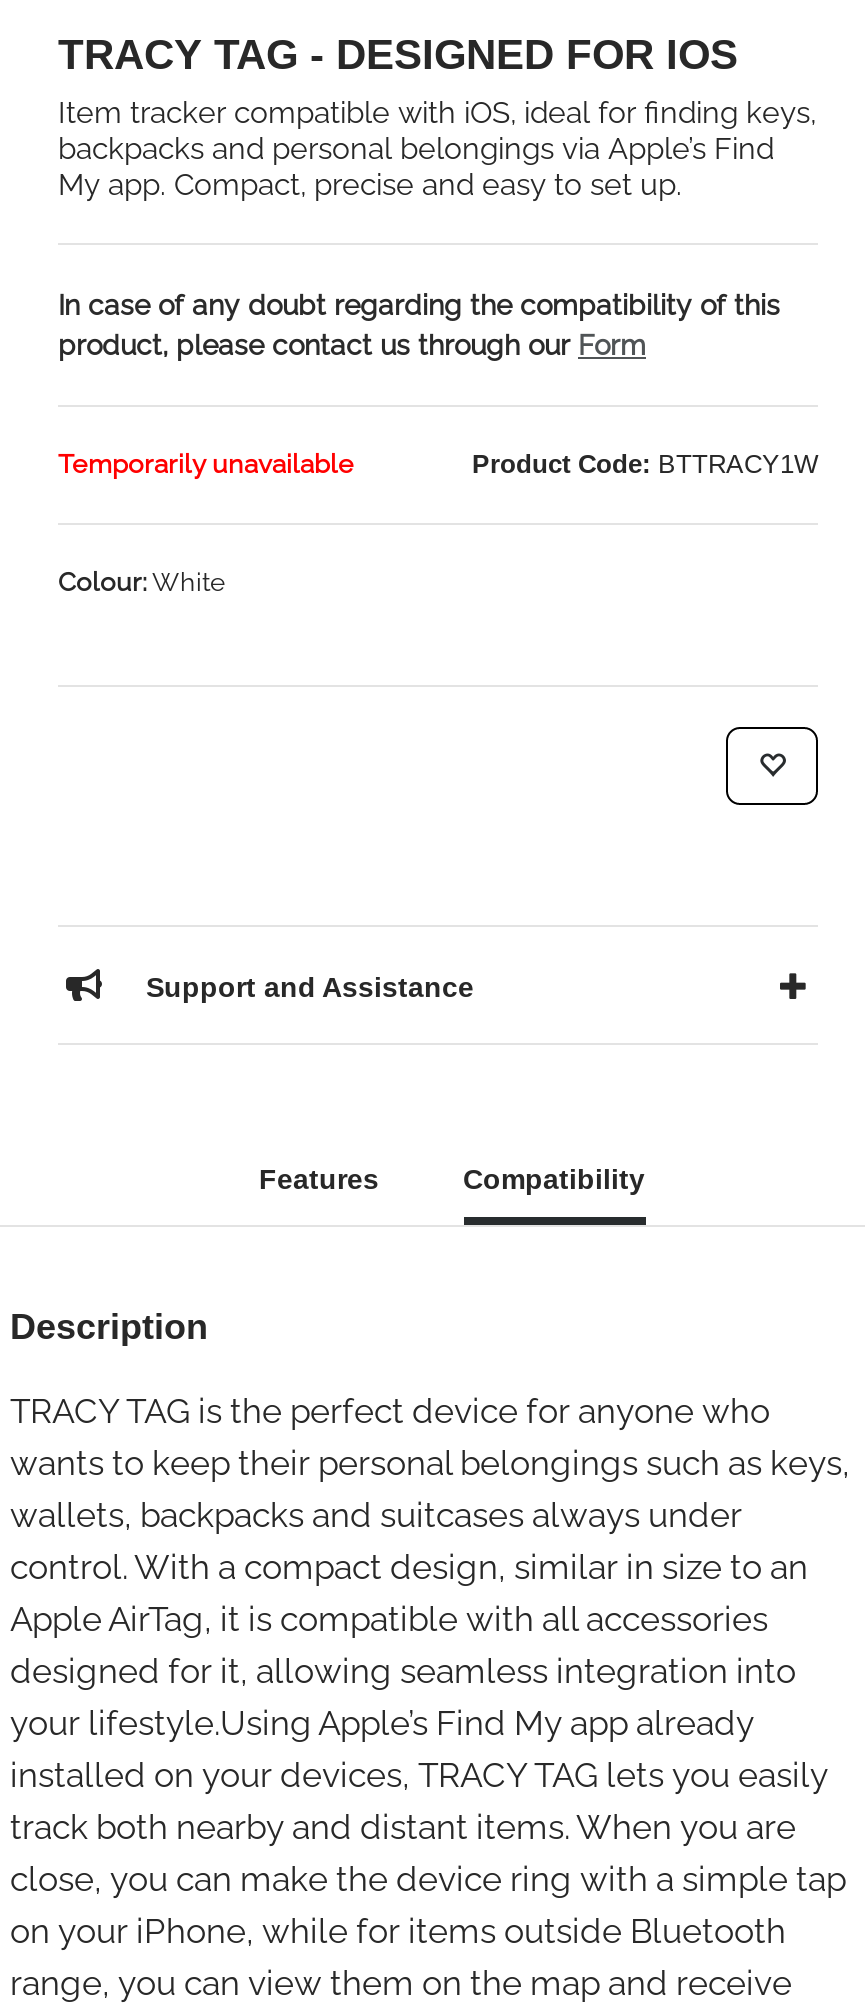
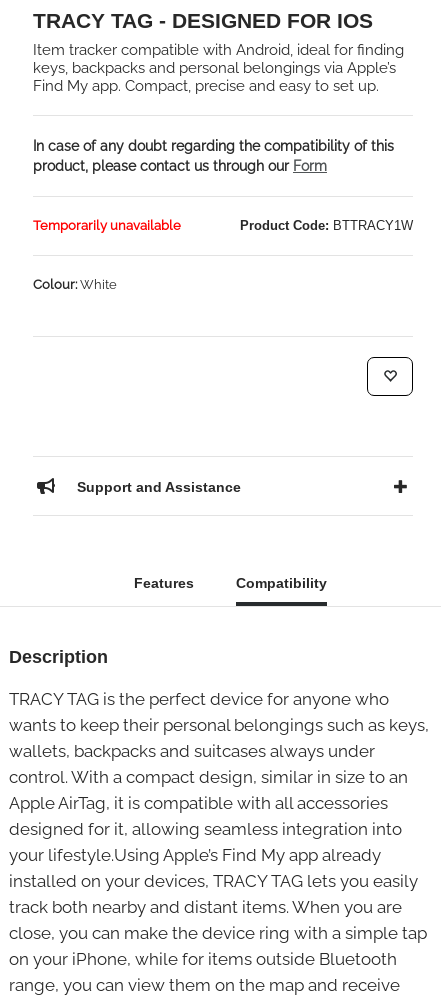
- Item tracker compatible with iOS, ideal for finding keys,
- backpacks and personal belongings via Apple’s Find
- My app. Compact, precise and easy to set up.
+ Item tracker compatible with Android, ideal for finding
+ keys, backpacks and personal belongings via Apple’s
+ Find My app. Compact, precise and easy to set up.
